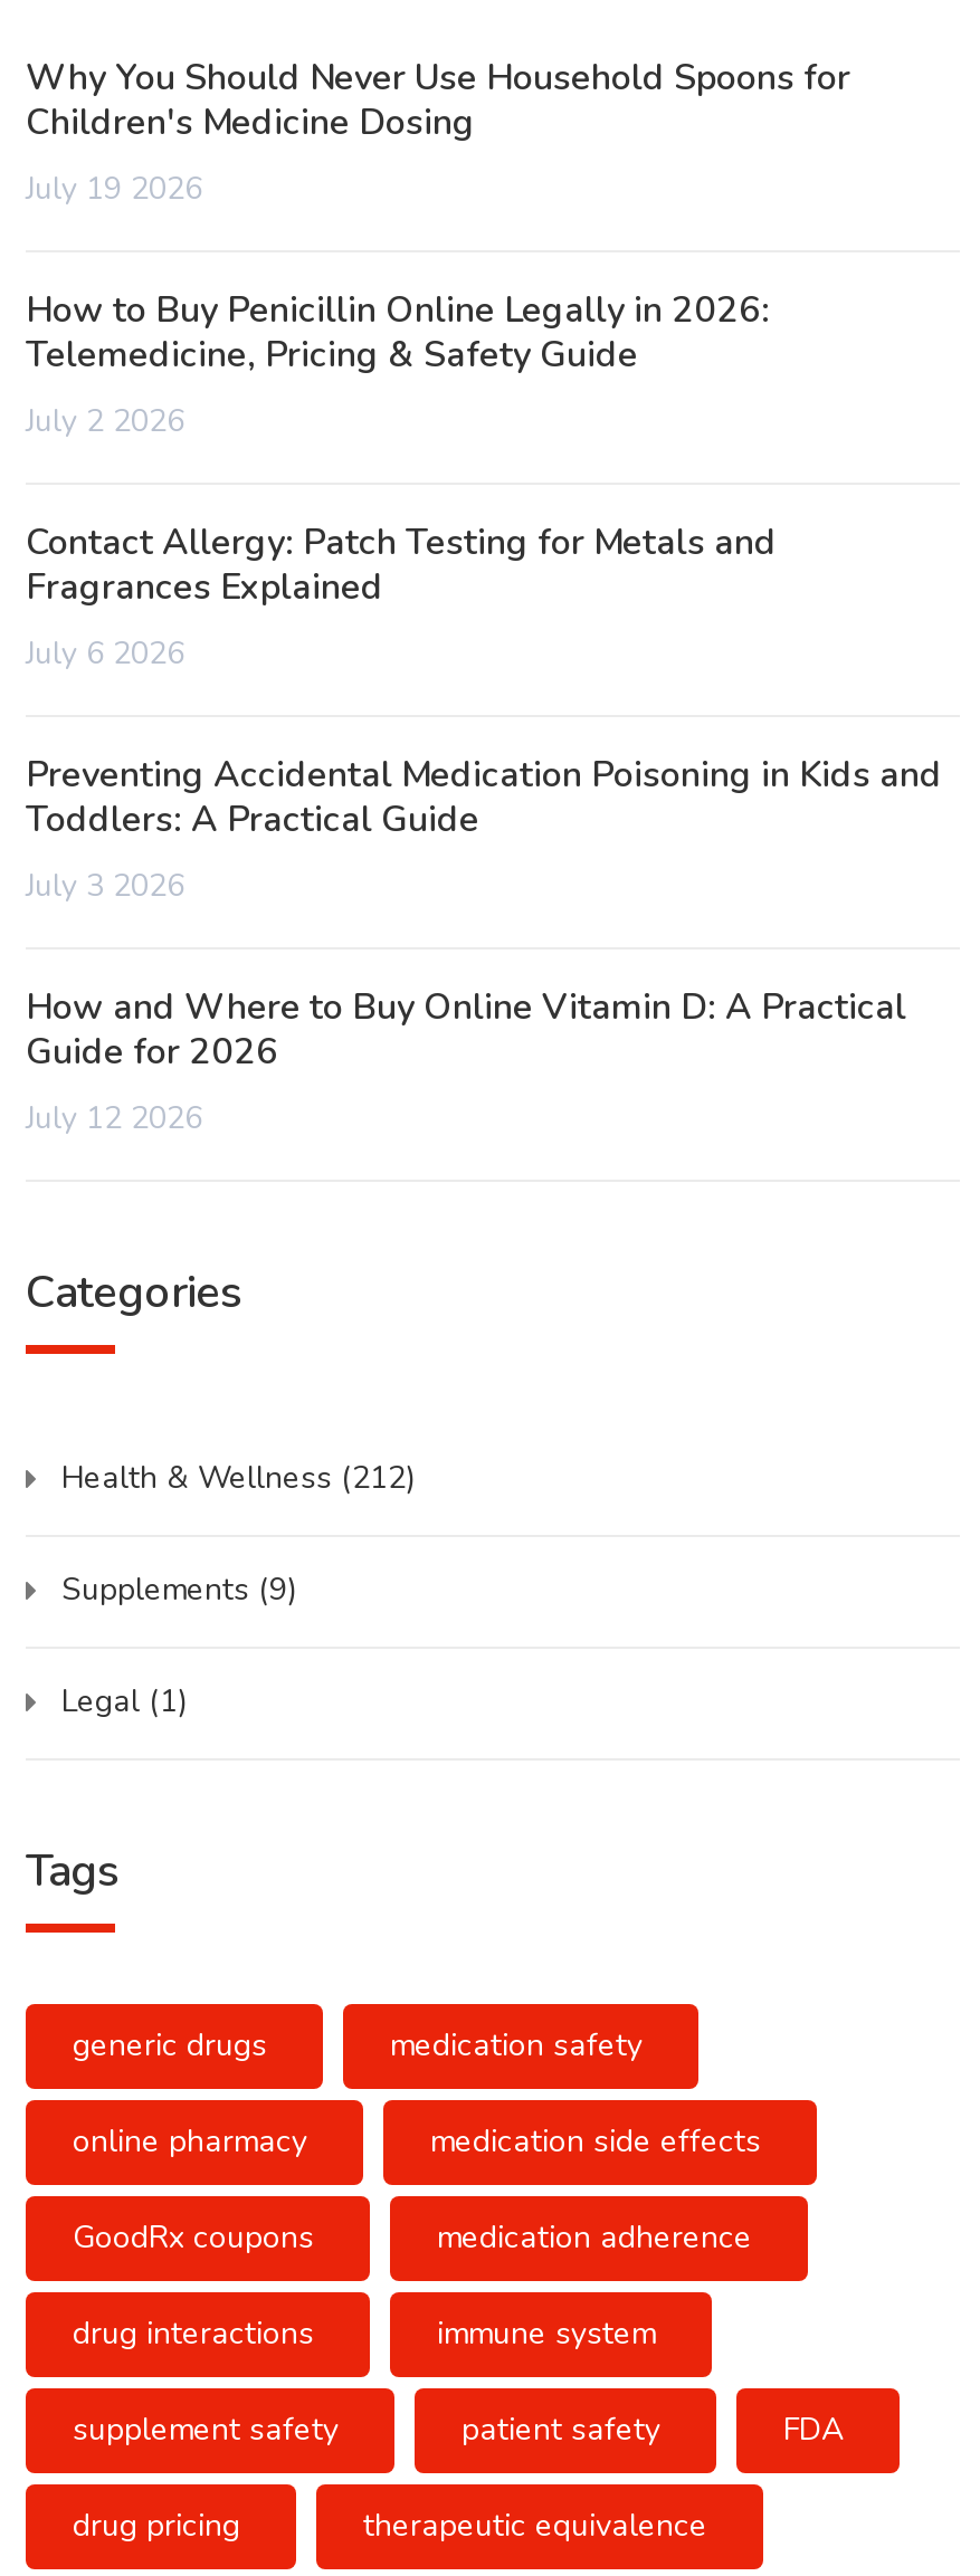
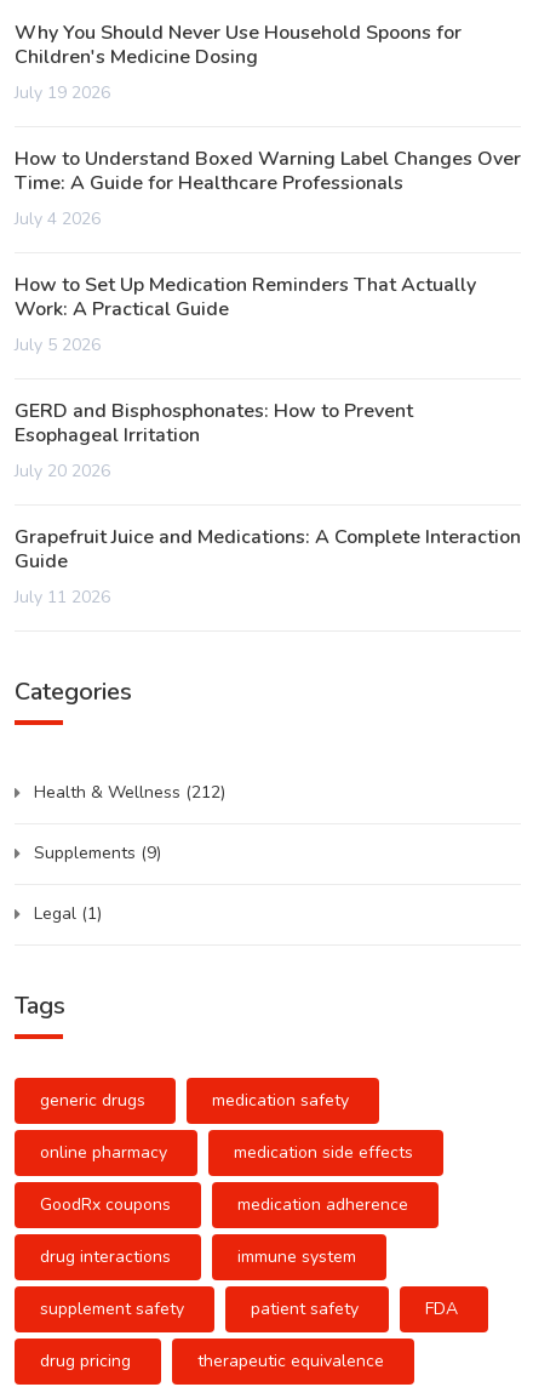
- How to Buy Penicillin Online Legally in 2026:
- Telemedicine, Pricing & Safety Guide
- July 2 2026
+ How to Understand Boxed Warning Label Changes Over
+ Time: A Guide for Healthcare Professionals
+ July 4 2026

- Contact Allergy: Patch Testing for Metals and
- Fragrances Explained
- July 6 2026
+ How to Set Up Medication Reminders That Actually
+ Work: A Practical Guide
+ July 5 2026

- Preventing Accidental Medication Poisoning in Kids and
- Toddlers: A Practical Guide
- July 3 2026
+ GERD and Bisphosphonates: How to Prevent
+ Esophageal Irritation
+ July 20 2026

- How and Where to Buy Online Vitamin D: A Practical
- Guide for 2026
- July 12 2026
+ Grapefruit Juice and Medications: A Complete Interaction
+ Guide
+ July 11 2026
